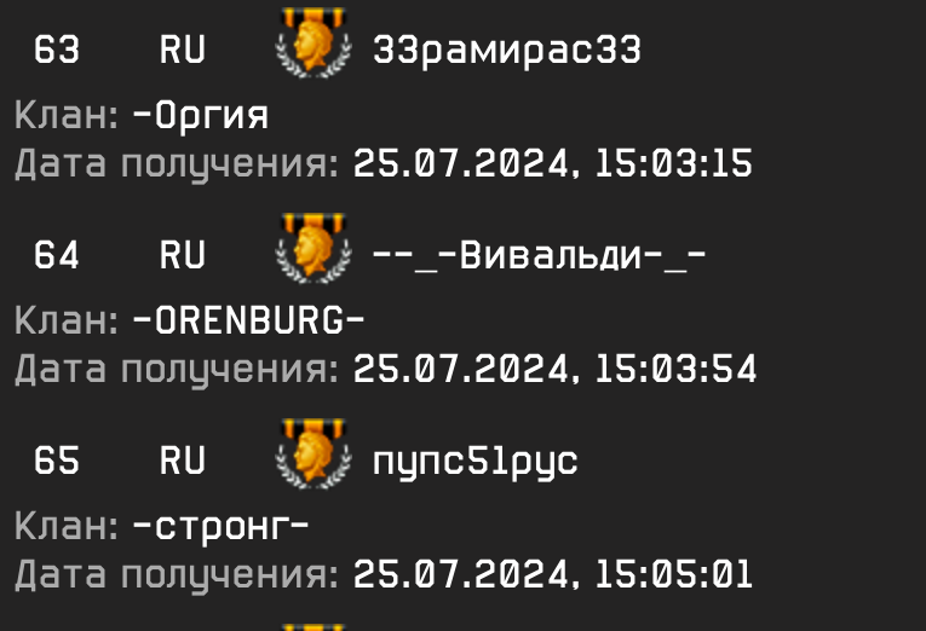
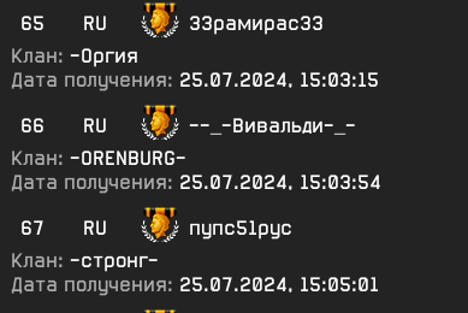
- 63 RU
+ 65 RU

- 64 RU
+ 66 RU

- 65 RU
+ 67 RU
